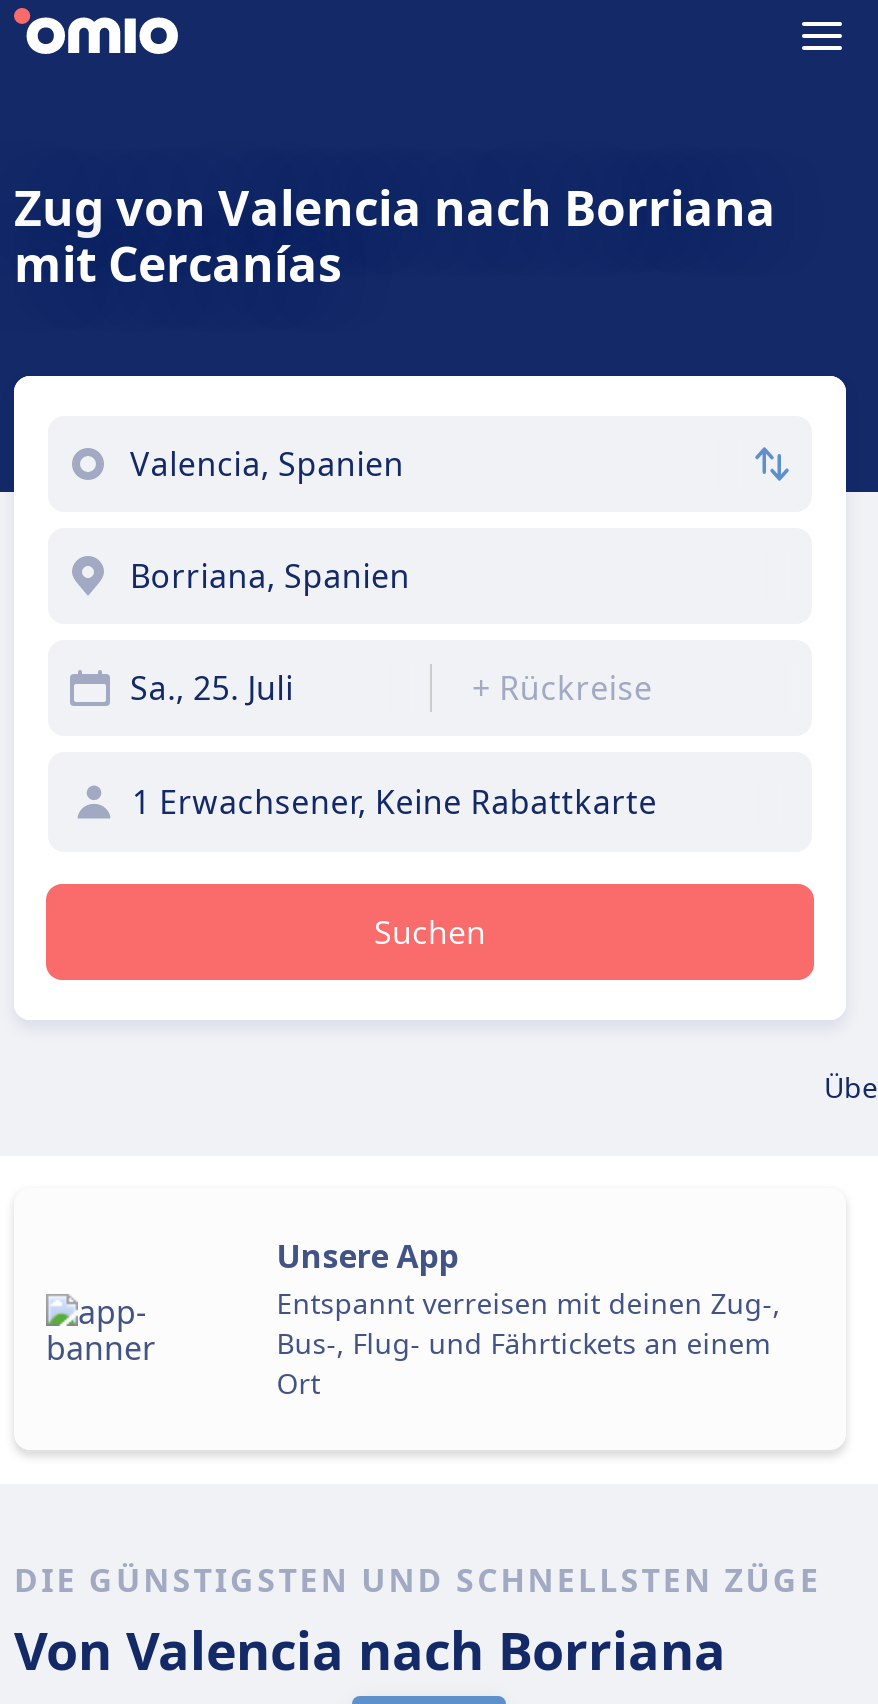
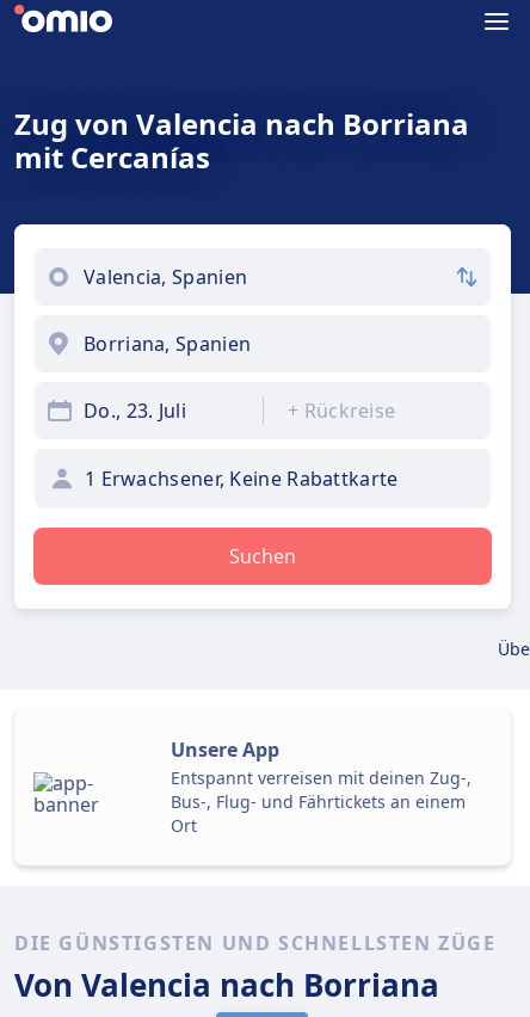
- Sa., 25. Juli
+ Do., 23. Juli
